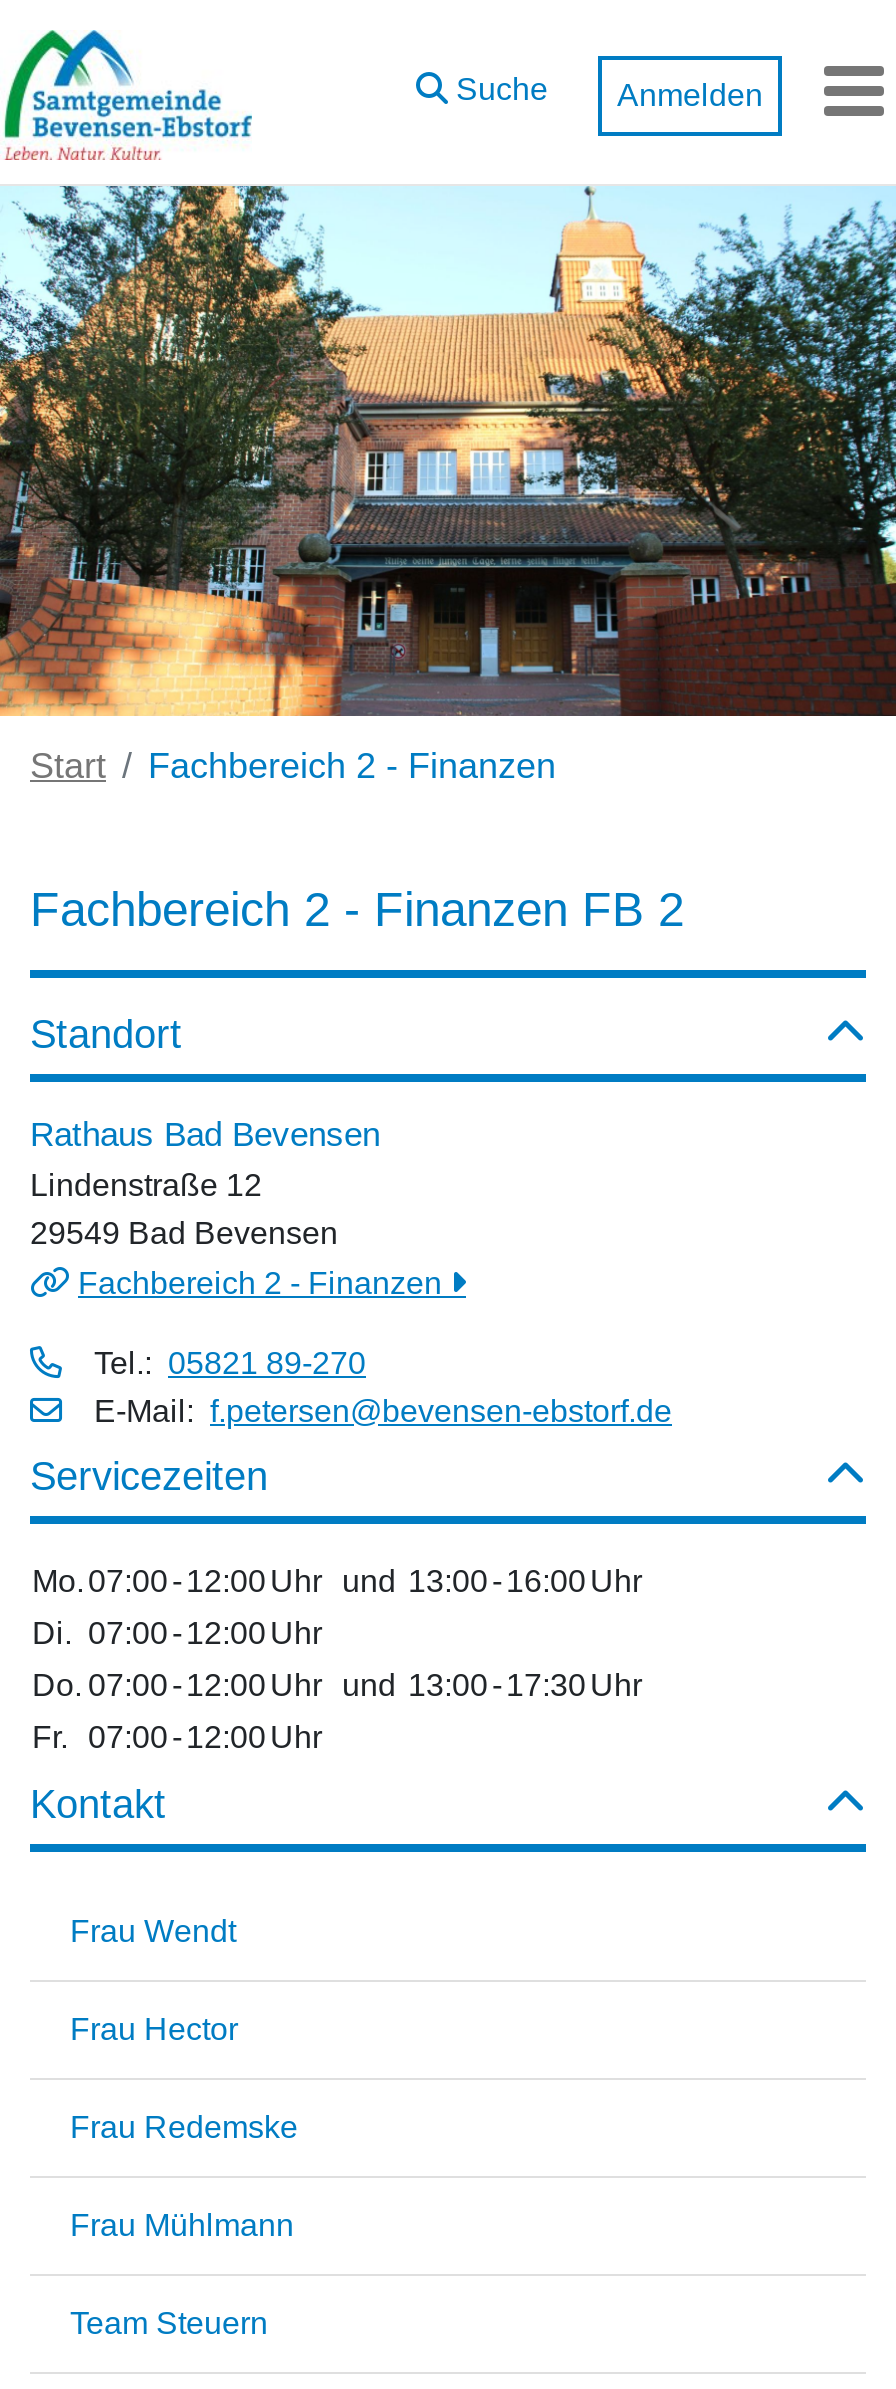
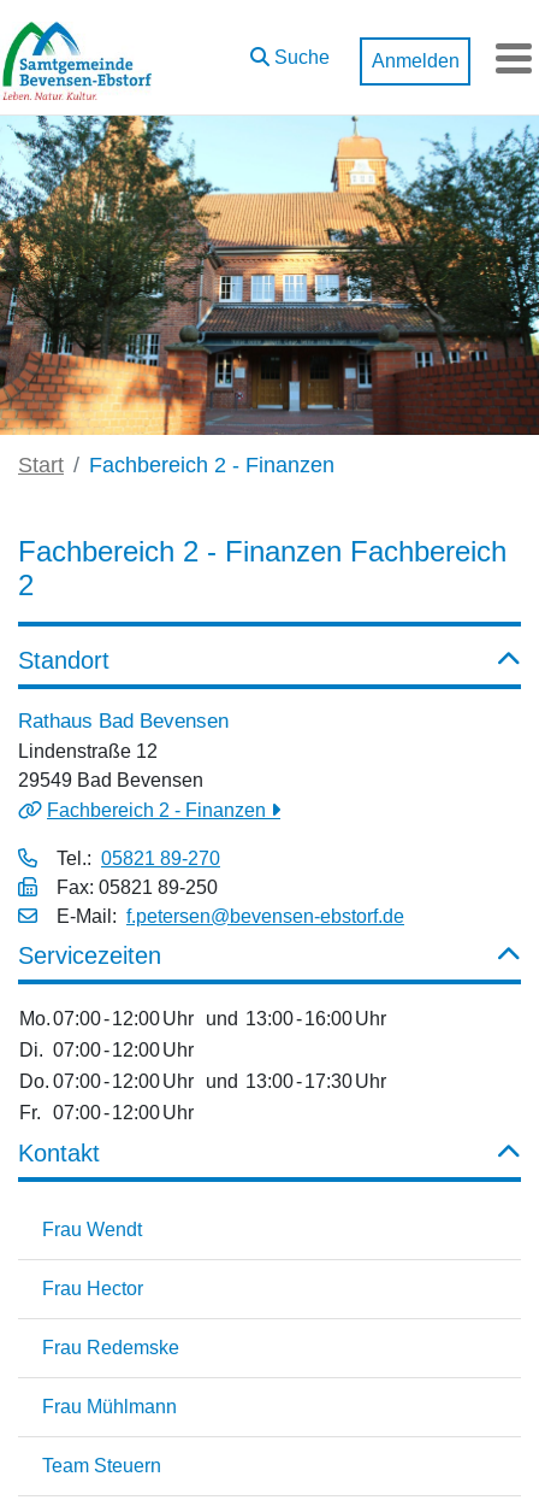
- Fachbereich 2 - Finanzen FB 2
+ Fachbereich 2 - Finanzen Fachbereich
+ 2

+ Fax: 05821 89-250
